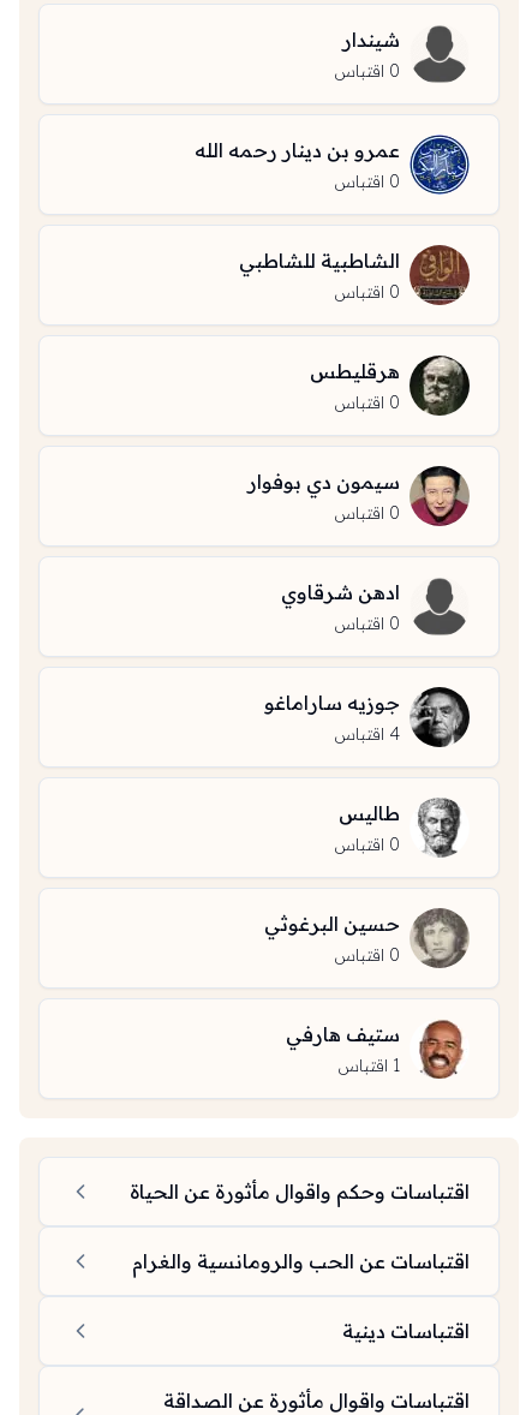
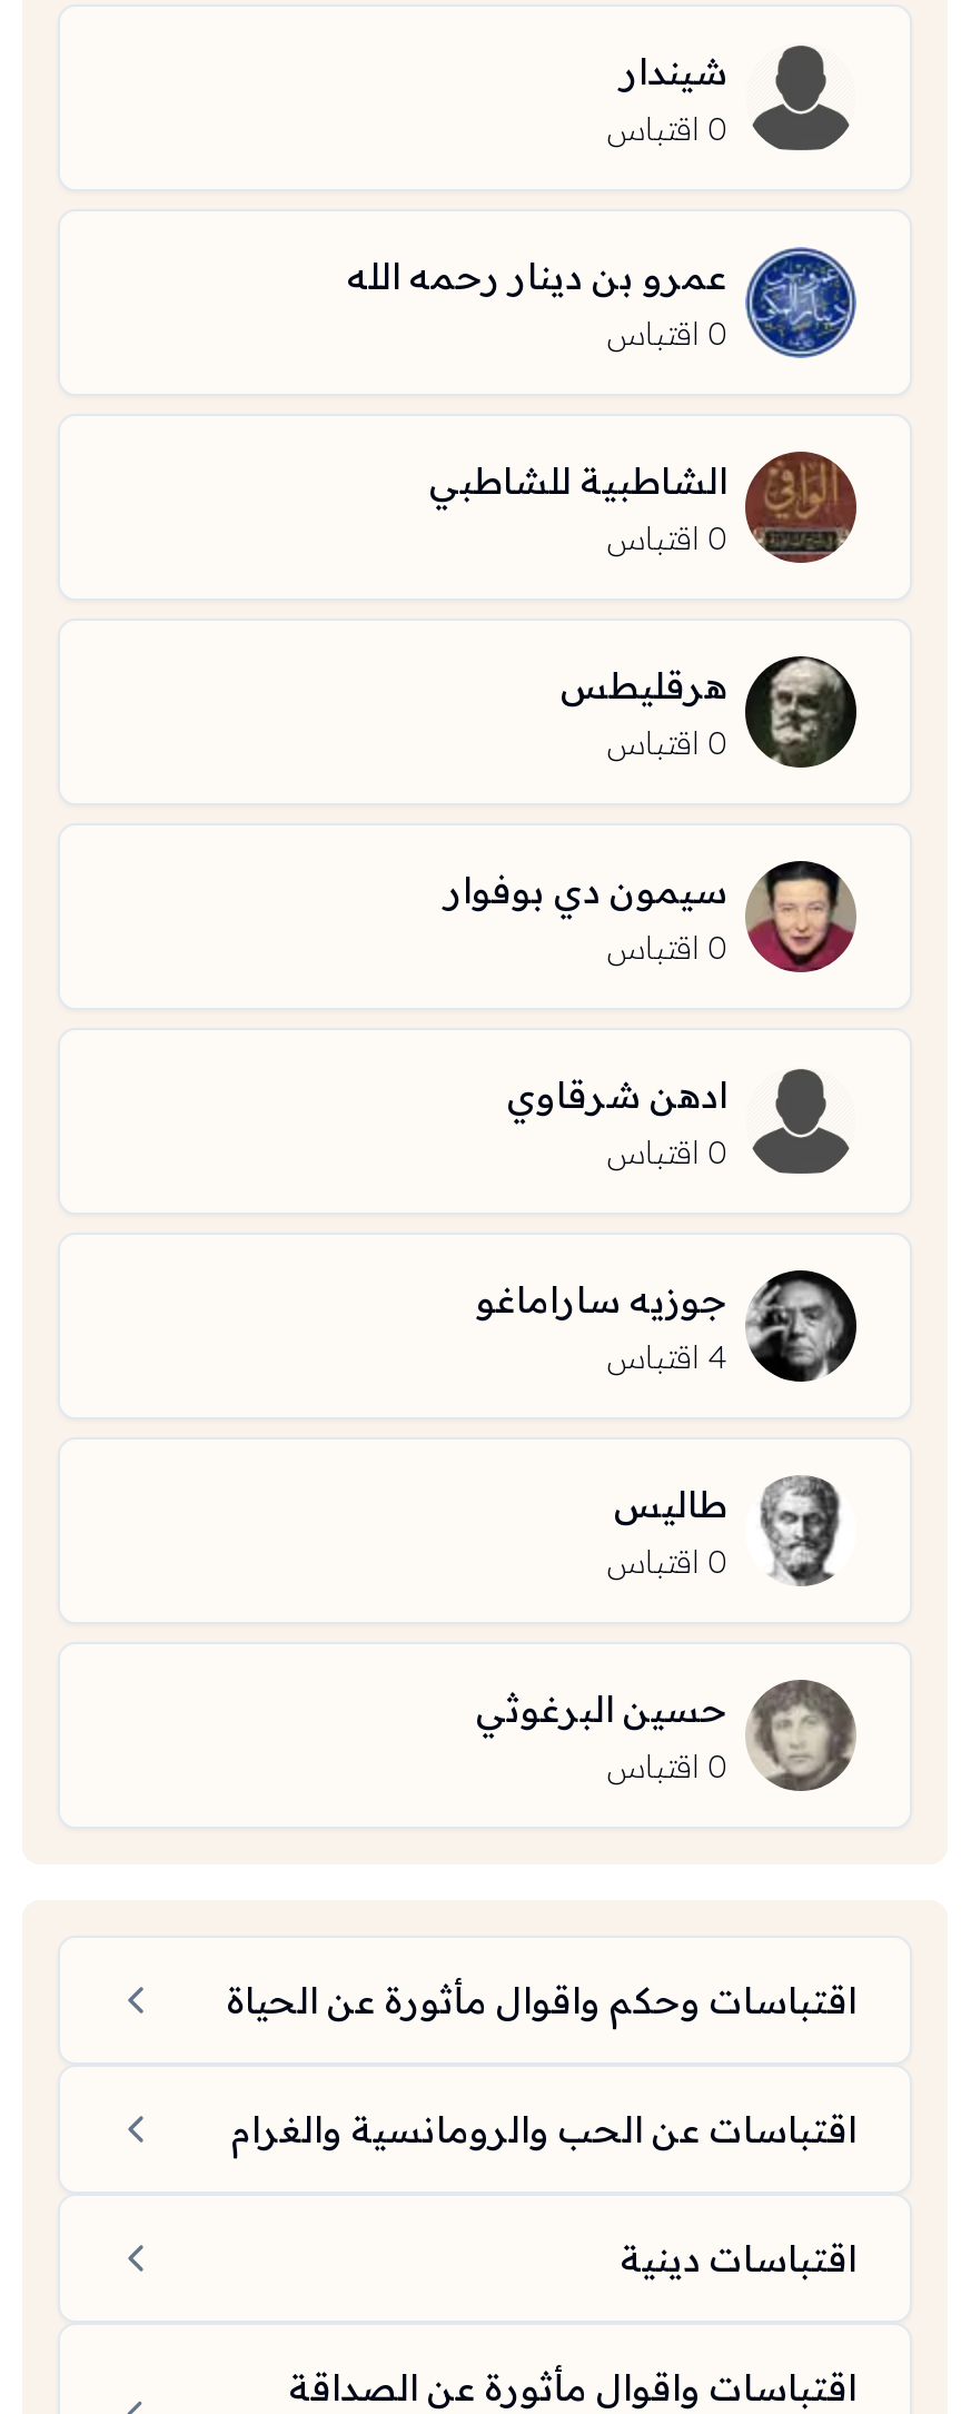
- [image]
- ستيف هارفي
- 1 اقتباس
